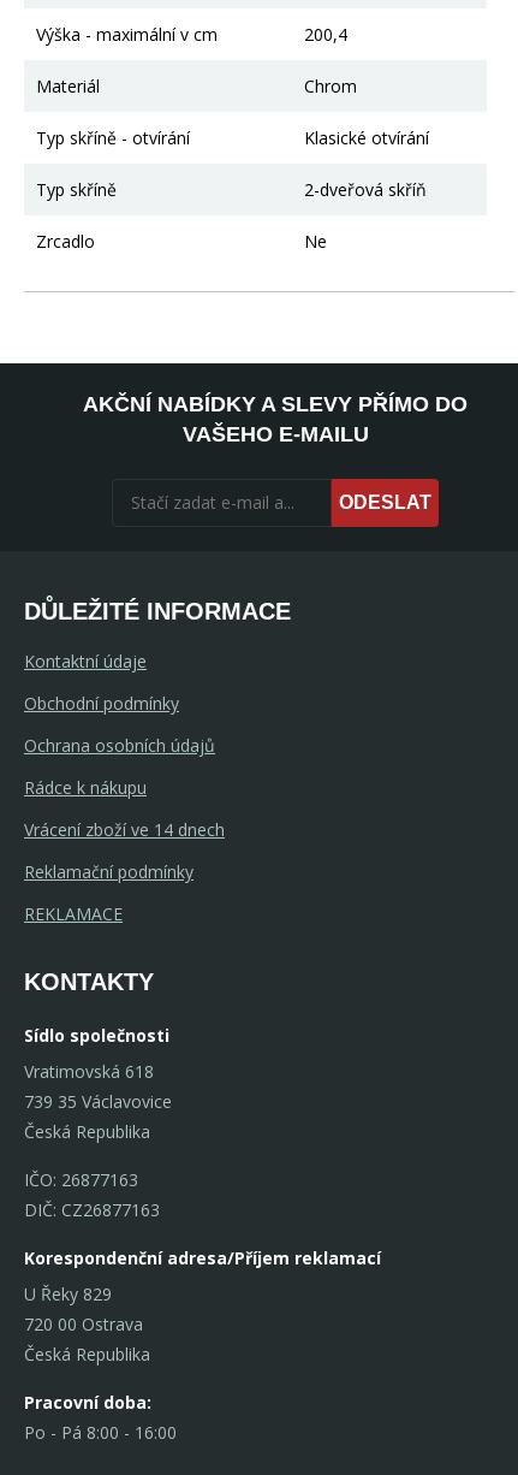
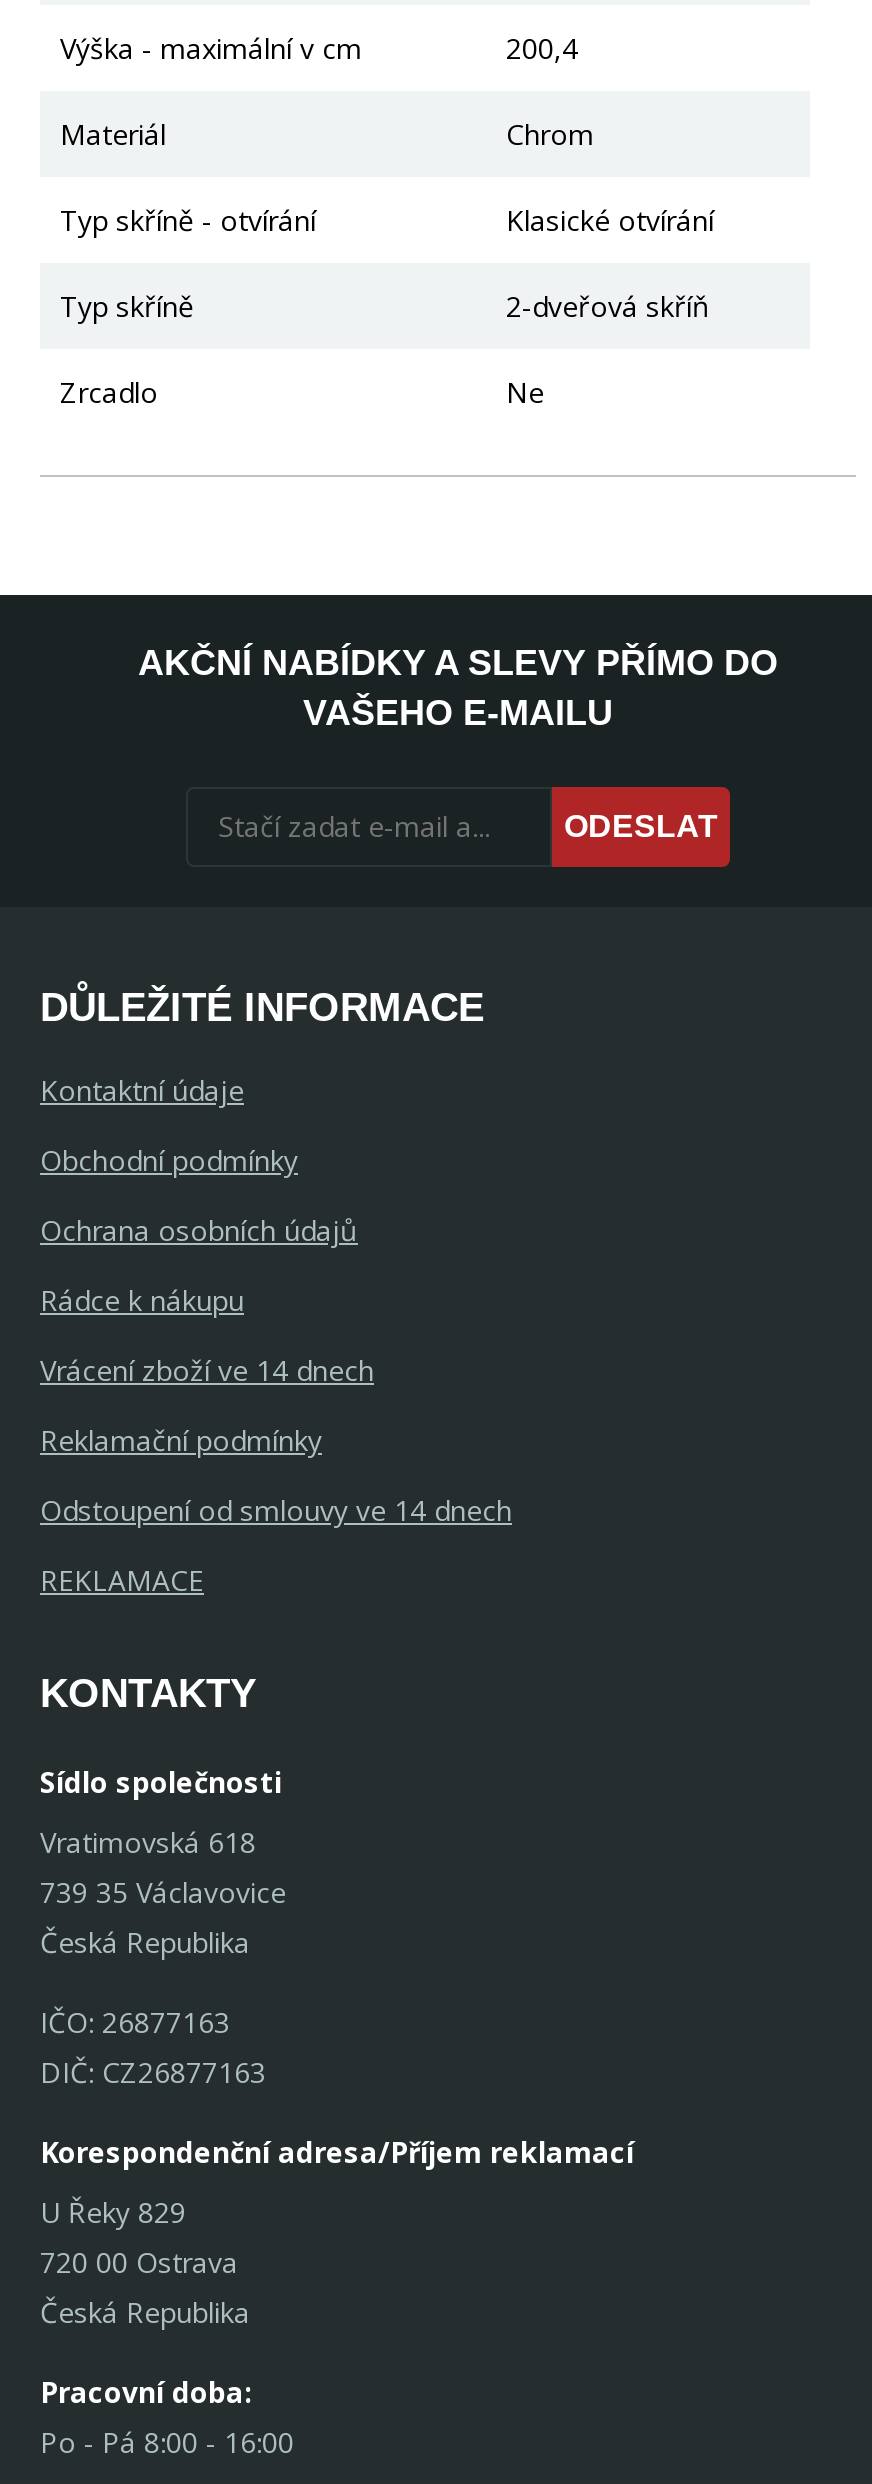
+ Odstoupení od smlouvy ve 14 dnech
